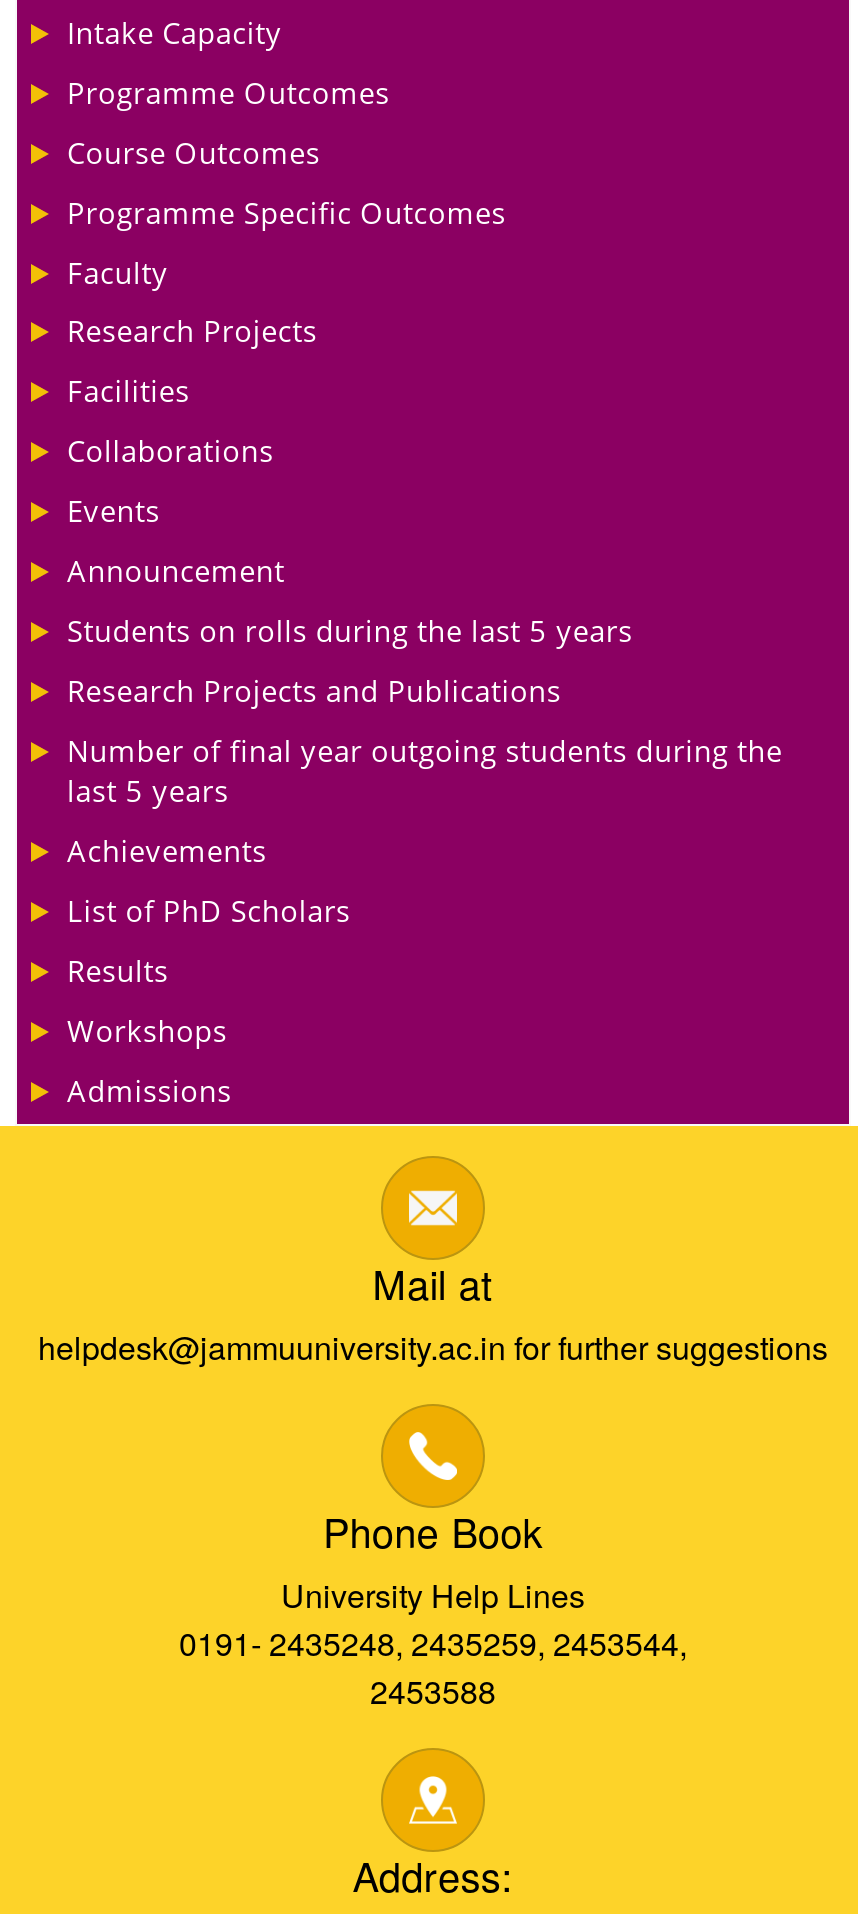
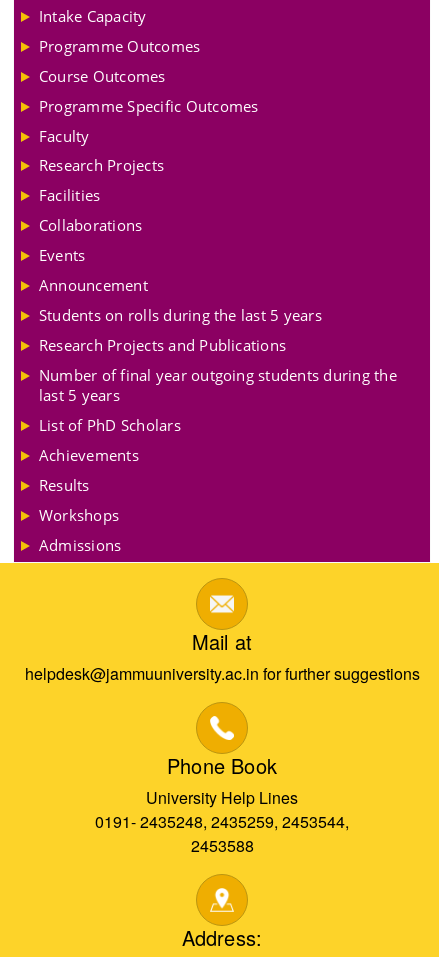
moved down: Achievements

moved up: List of PhD Scholars
